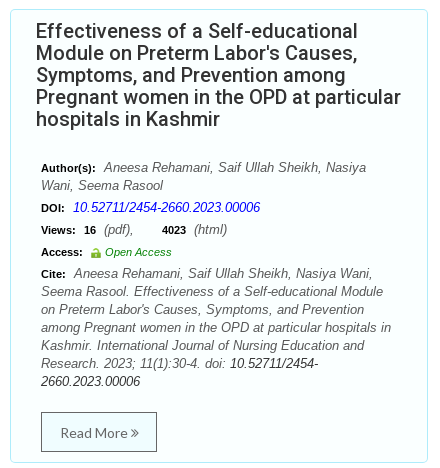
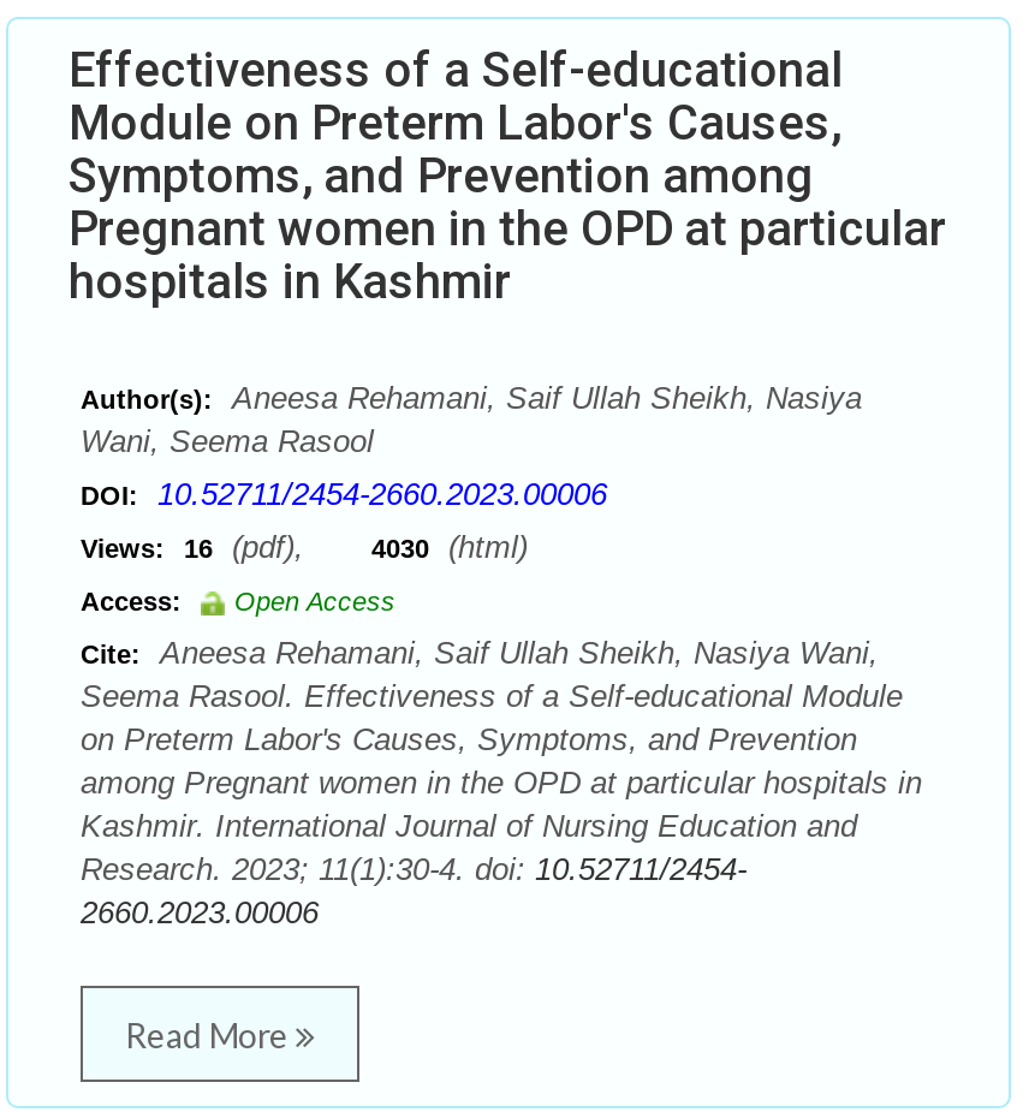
- Views: 16 (pdf), 4023 (html)
+ Views: 16 (pdf), 4030 (html)
